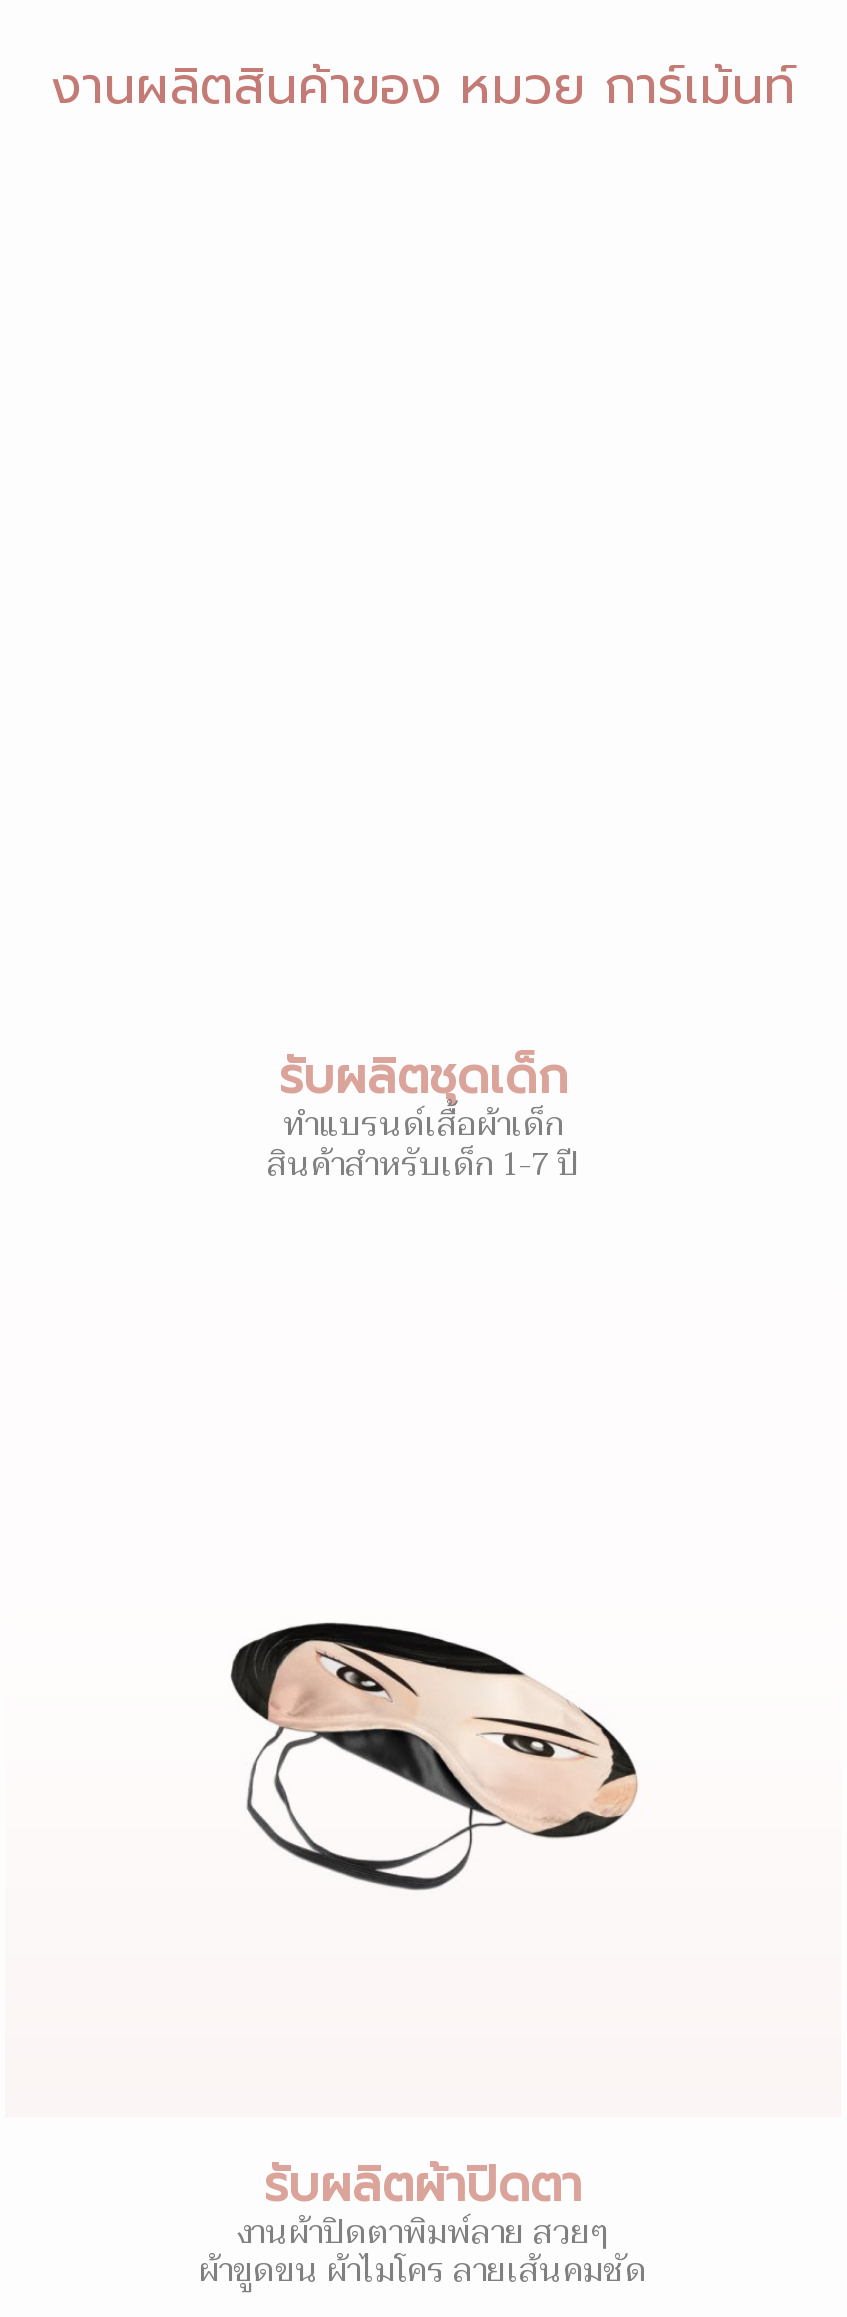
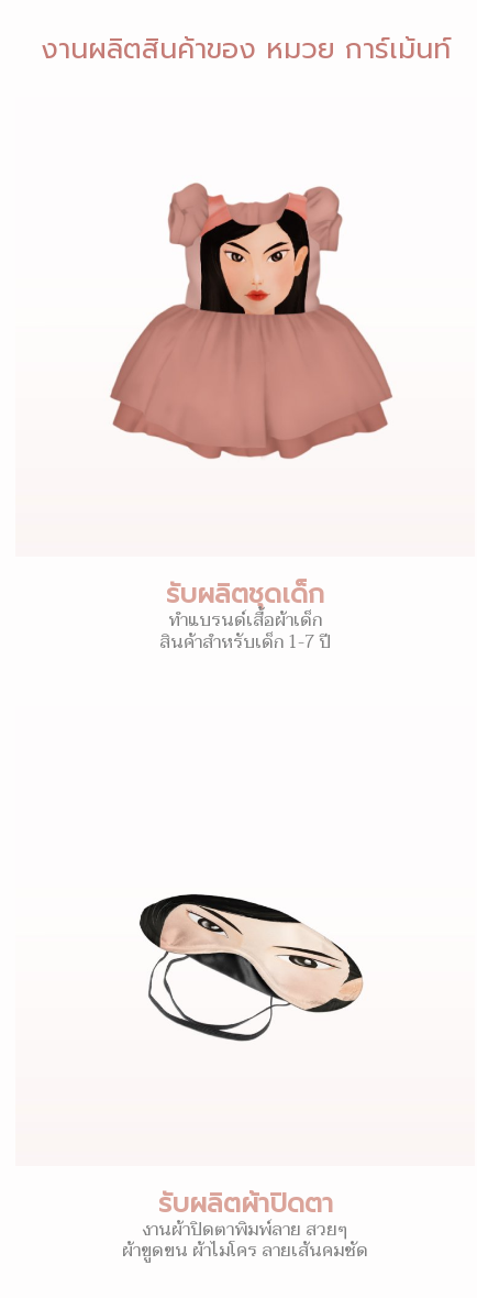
+ [image]
